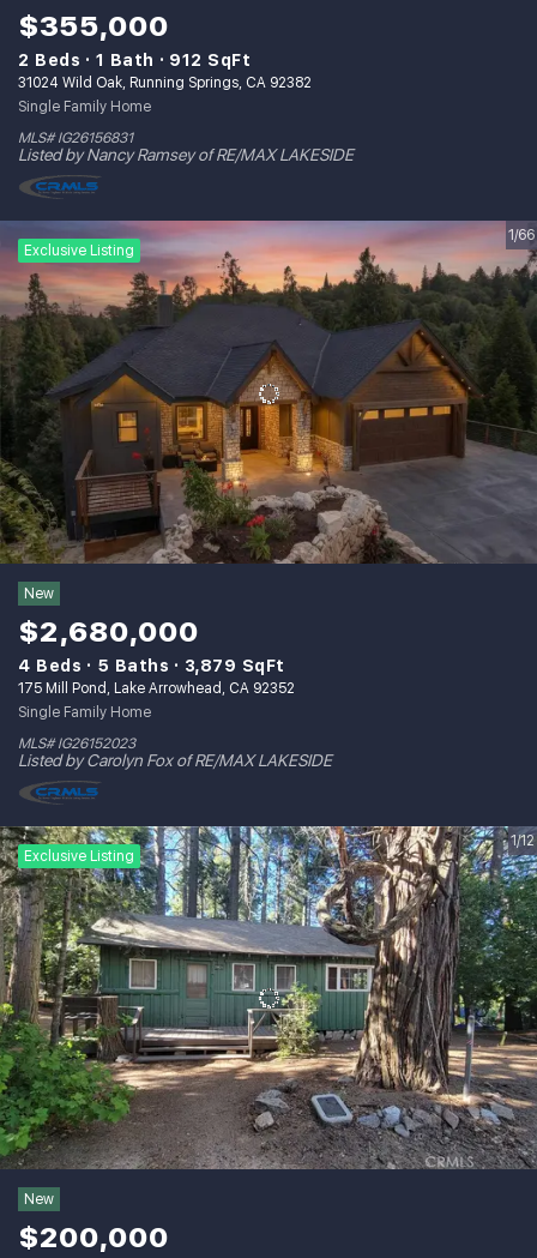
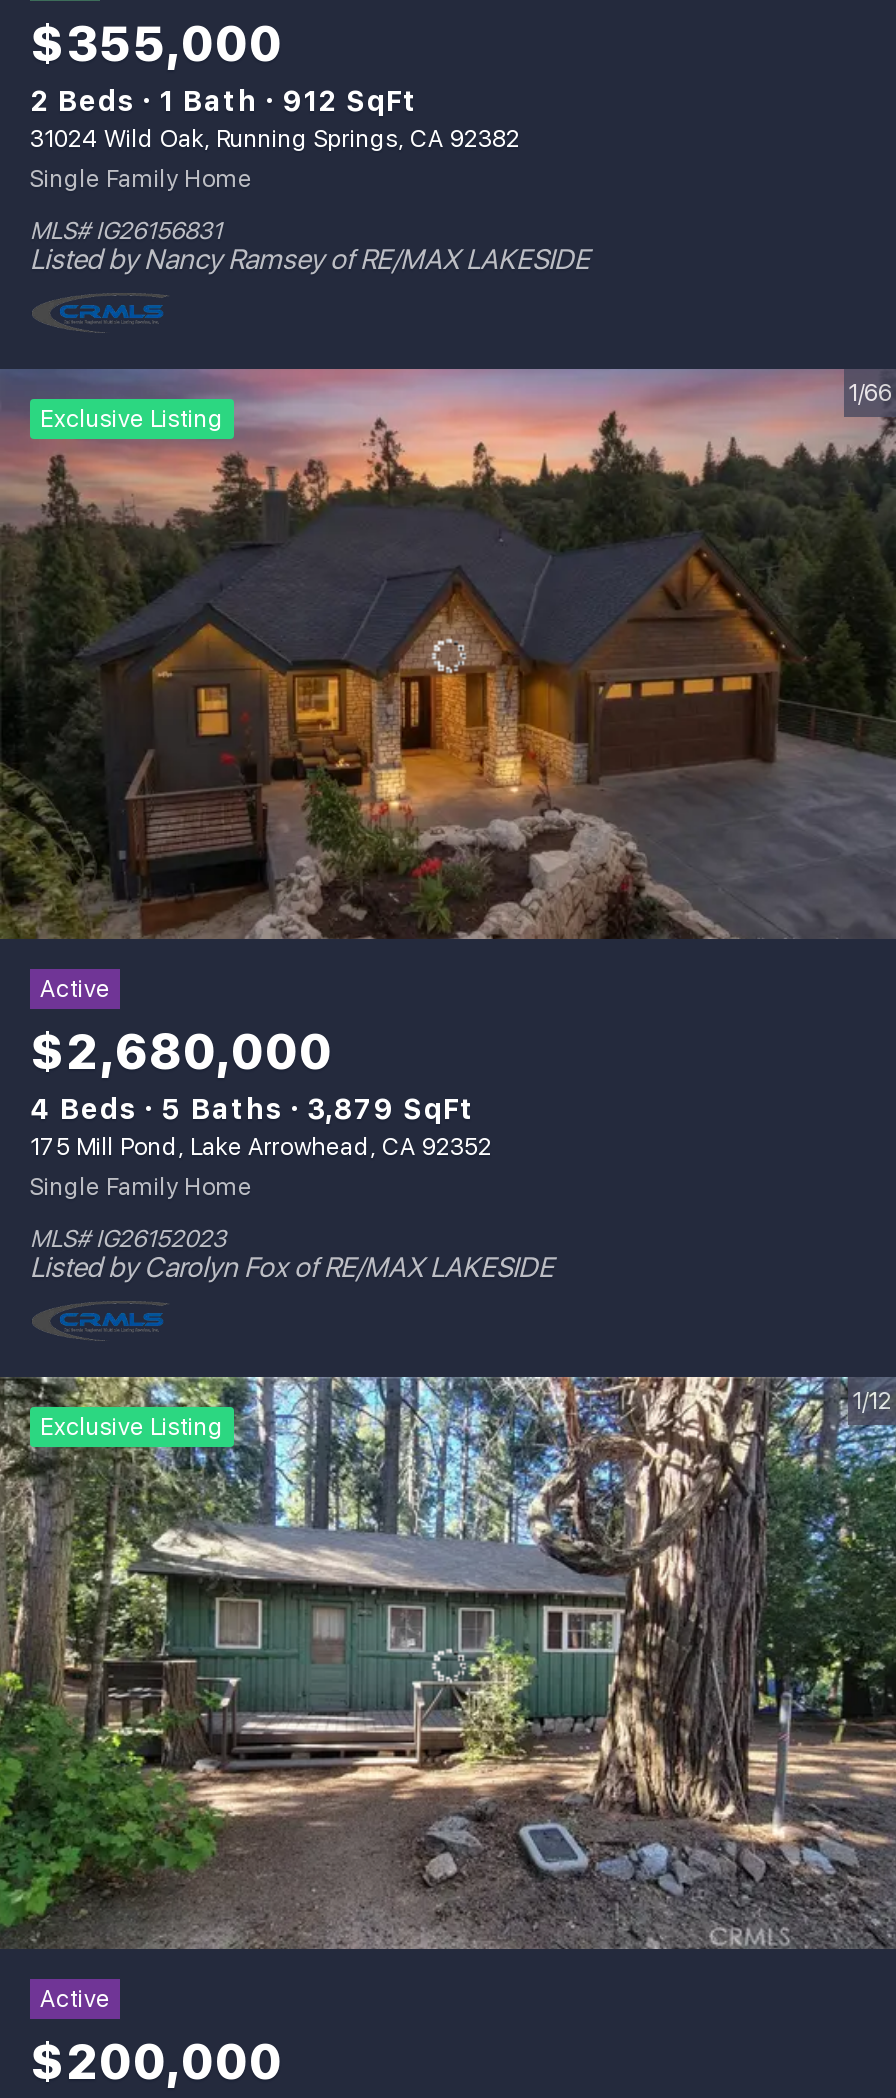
- New
+ Active

- New
+ Active
